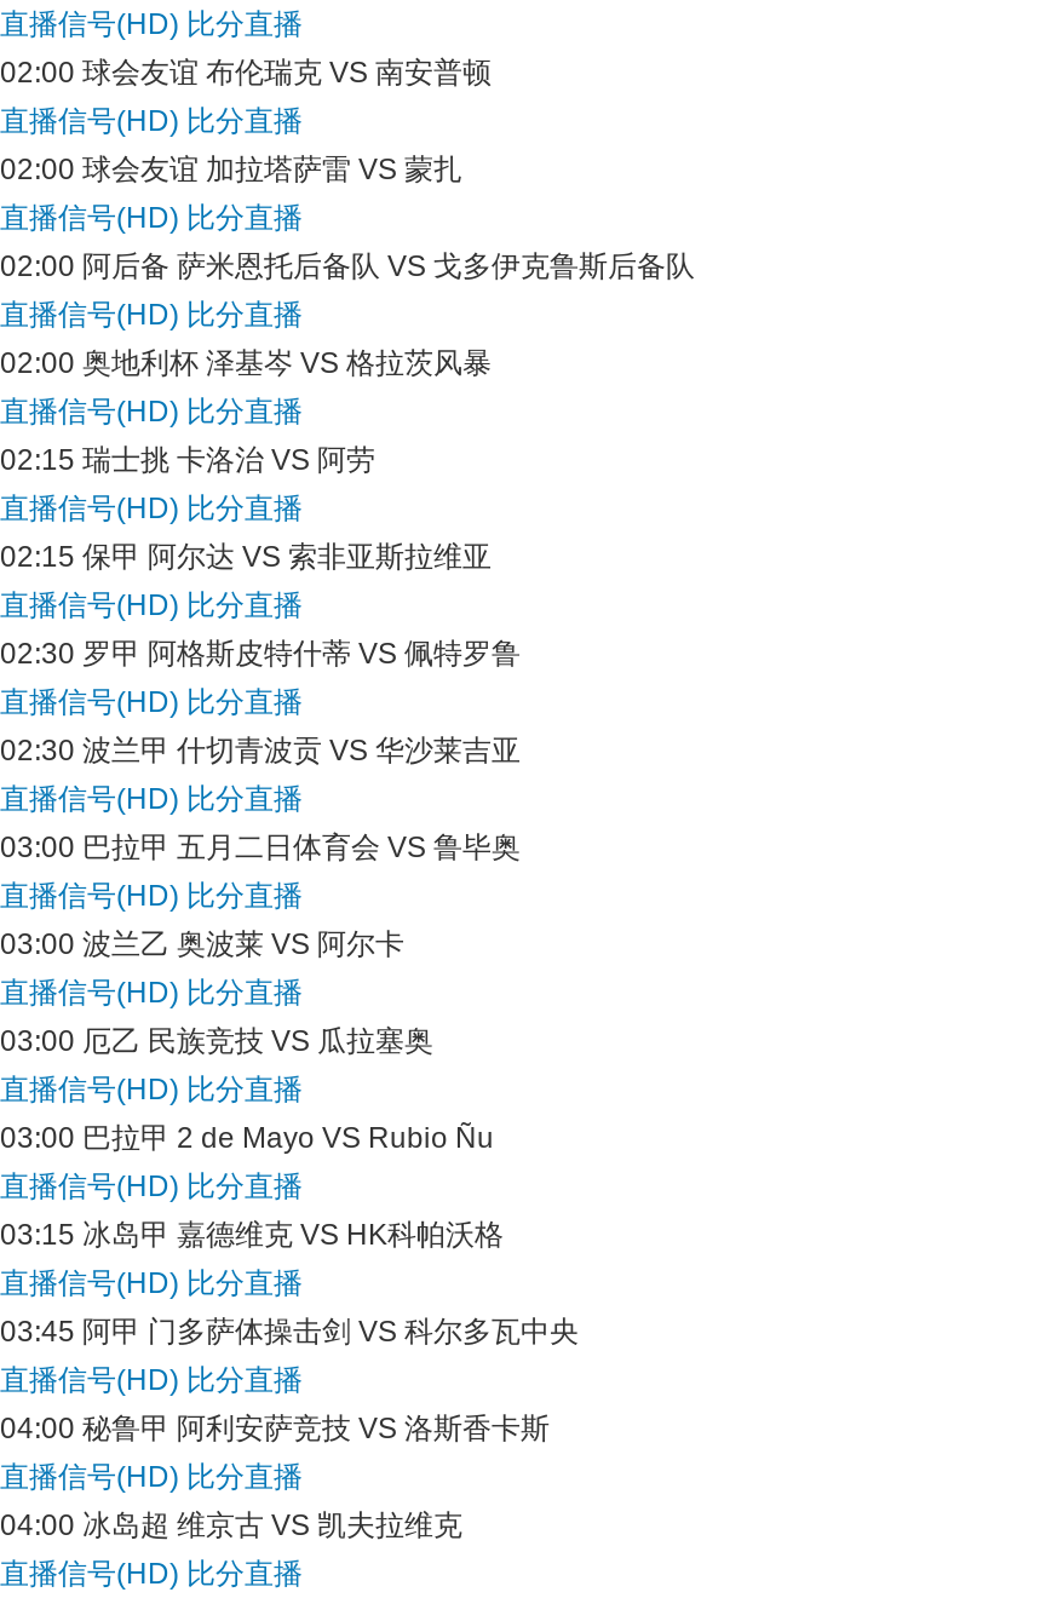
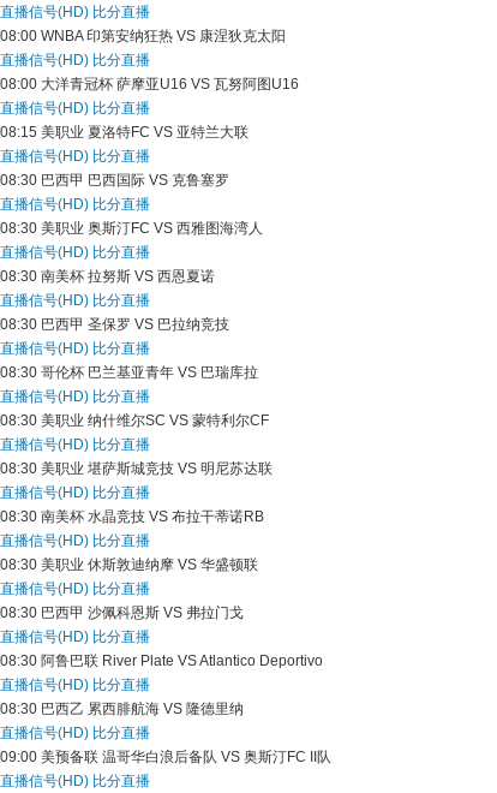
- 02:00 球会友谊布伦瑞克 VS 南安普顿
+ 08:00 WNBA印第安纳狂热 VS 康涅狄克太阳

- 02:00 球会友谊加拉塔萨雷 VS 蒙扎
+ 08:00 大洋青冠杯萨摩亚U16 VS 瓦努阿图U16

- 02:00 阿后备萨米恩托后备队 VS 戈多伊克鲁斯后备队
+ 08:15 美职业夏洛特FC VS 亚特兰大联

- 02:00 奥地利杯泽基岑 VS 格拉茨风暴
+ 08:30 巴西甲巴西国际 VS 克鲁塞罗

- 02:15 瑞士挑卡洛治 VS 阿劳
+ 08:30 美职业奥斯汀FC VS 西雅图海湾人

- 02:15 保甲阿尔达 VS 索非亚斯拉维亚
+ 08:30 南美杯拉努斯 VS 西恩夏诺

- 02:30 罗甲阿格斯皮特什蒂 VS 佩特罗鲁
+ 08:30 巴西甲圣保罗 VS 巴拉纳竞技

- 02:30 波兰甲什切青波贡 VS 华沙莱吉亚
+ 08:30 哥伦杯巴兰基亚青年 VS 巴瑞库拉

- 03:00 巴拉甲五月二日体育会 VS 鲁毕奥
+ 08:30 美职业纳什维尔SC VS 蒙特利尔CF

- 03:00 波兰乙奥波莱 VS 阿尔卡
+ 08:30 美职业堪萨斯城竞技 VS 明尼苏达联

- 03:00 厄乙民族竞技 VS 瓜拉塞奥
+ 08:30 南美杯水晶竞技 VS 布拉干蒂诺RB

- 03:00 巴拉甲2 de Mayo VS Rubio Ñu
+ 08:30 美职业休斯敦迪纳摩 VS 华盛顿联

- 03:15 冰岛甲嘉德维克 VS HK科帕沃格
+ 08:30 巴西甲沙佩科恩斯 VS 弗拉门戈

- 03:45 阿甲门多萨体操击剑 VS 科尔多瓦中央
+ 08:30 阿鲁巴联River Plate VS Atlantico Deportivo

- 04:00 秘鲁甲阿利安萨竞技 VS 洛斯香卡斯
+ 08:30 巴西乙累西腓航海 VS 隆德里纳

- 04:00 冰岛超维京古 VS 凯夫拉维克
+ 09:00 美预备联温哥华白浪后备队 VS 奥斯汀FC II队
